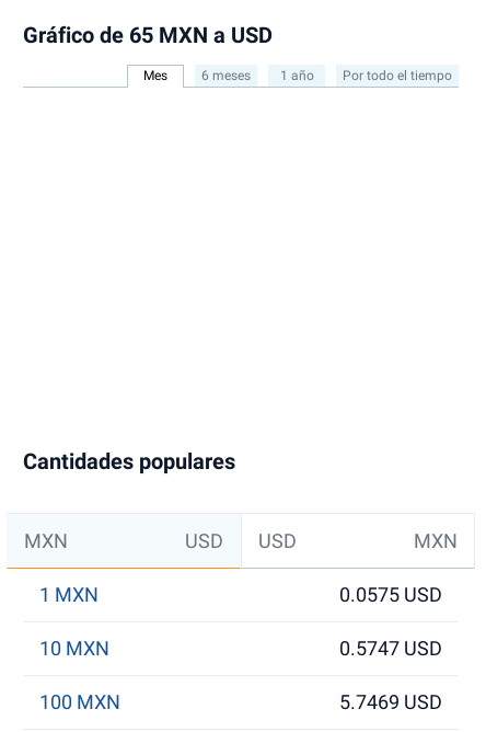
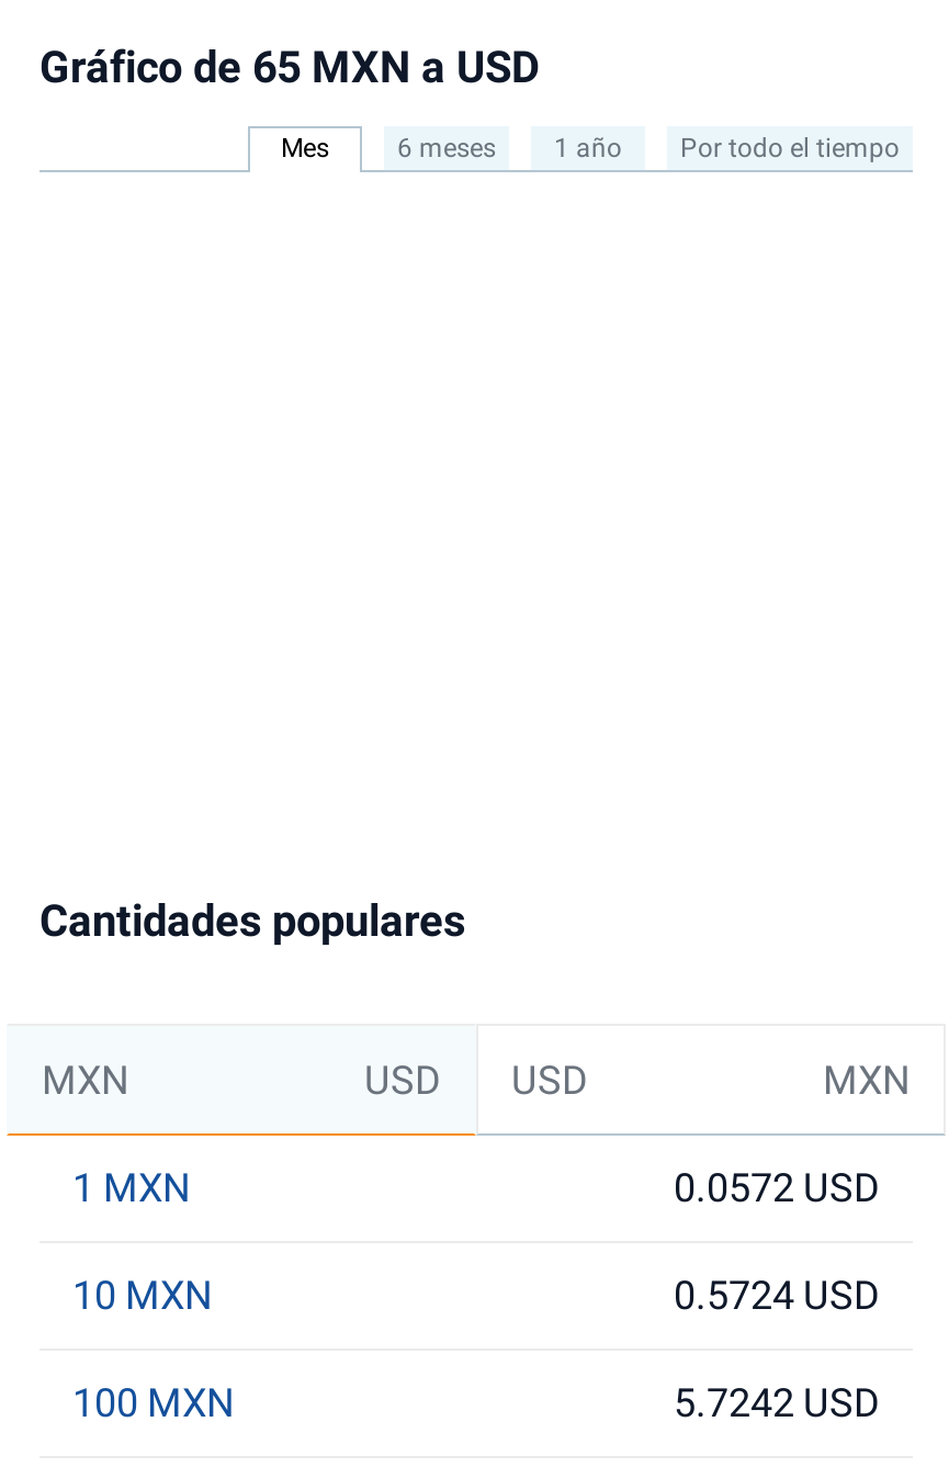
- 0.0575 USD
+ 0.0572 USD

- 0.5747 USD
+ 0.5724 USD

- 5.7469 USD
+ 5.7242 USD
